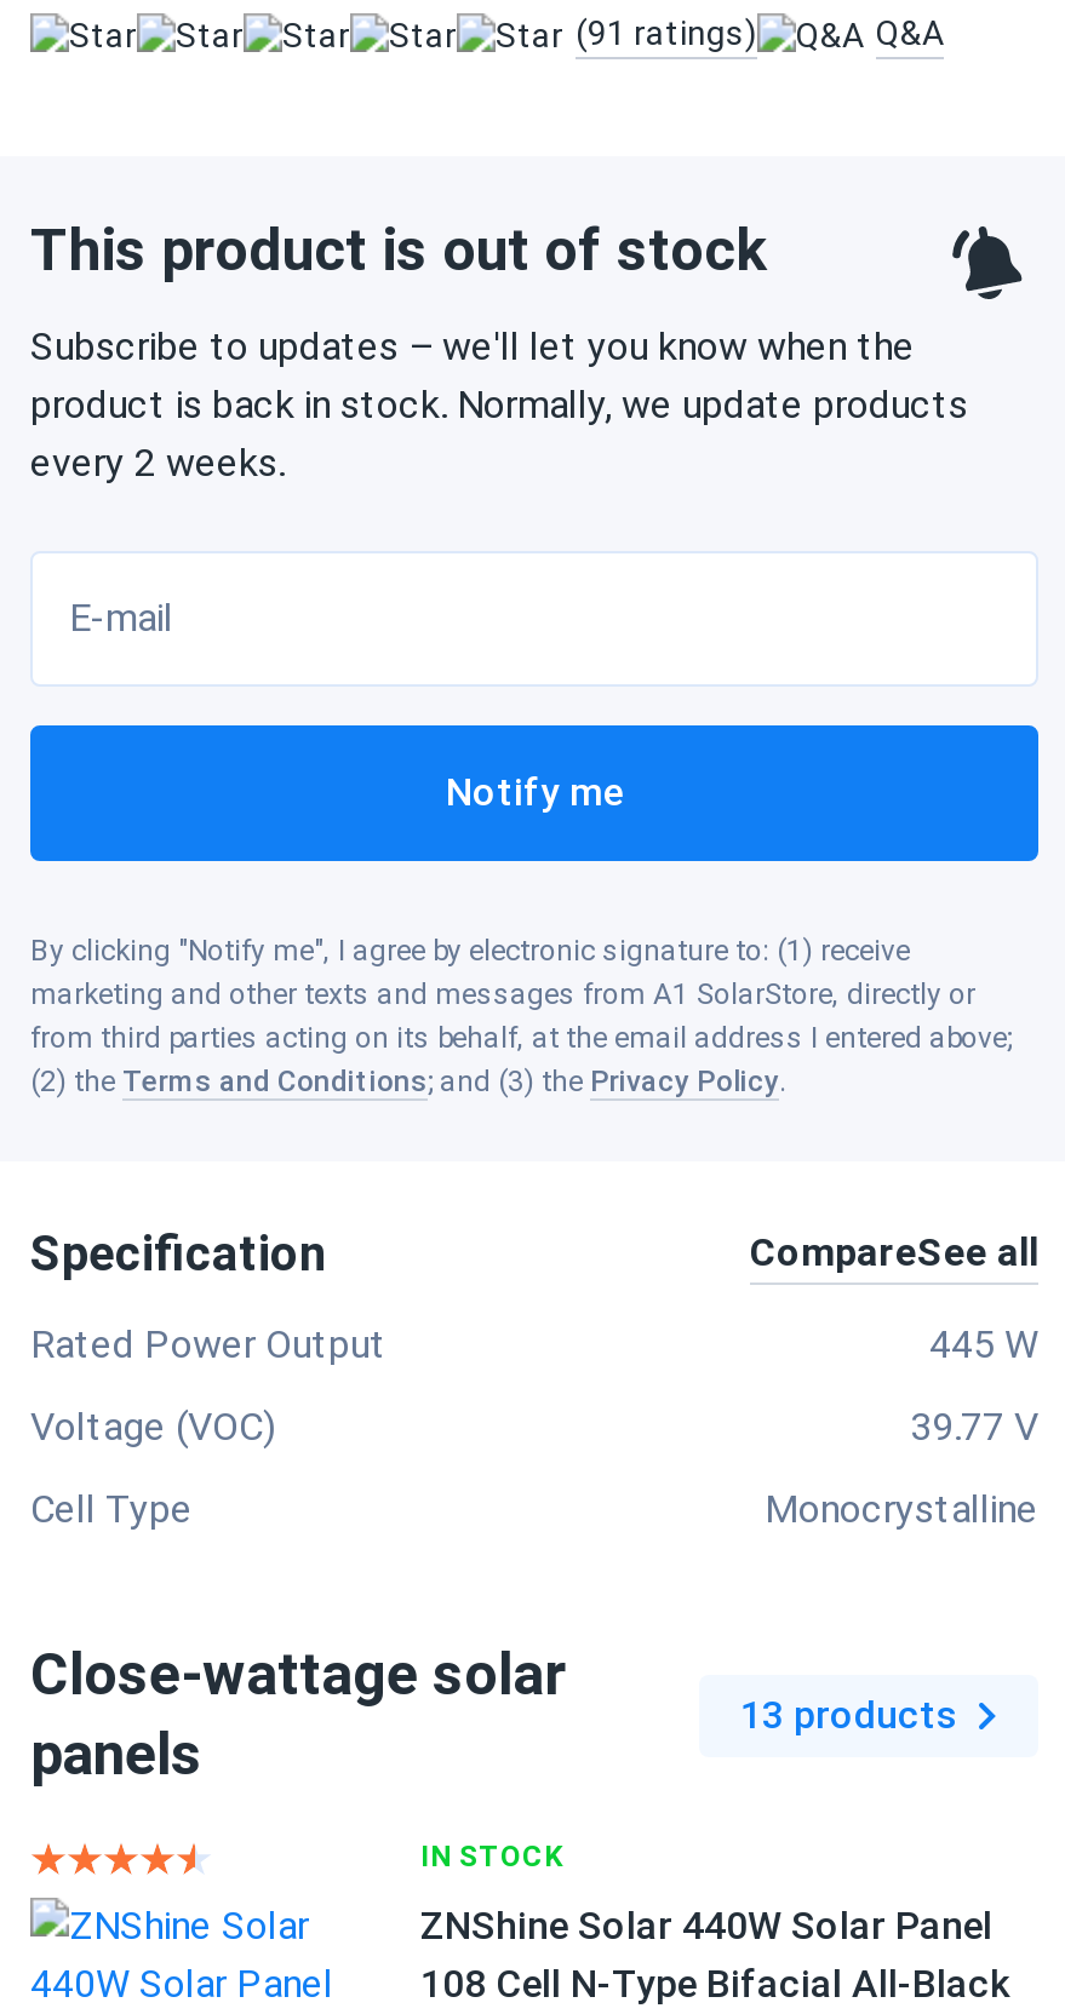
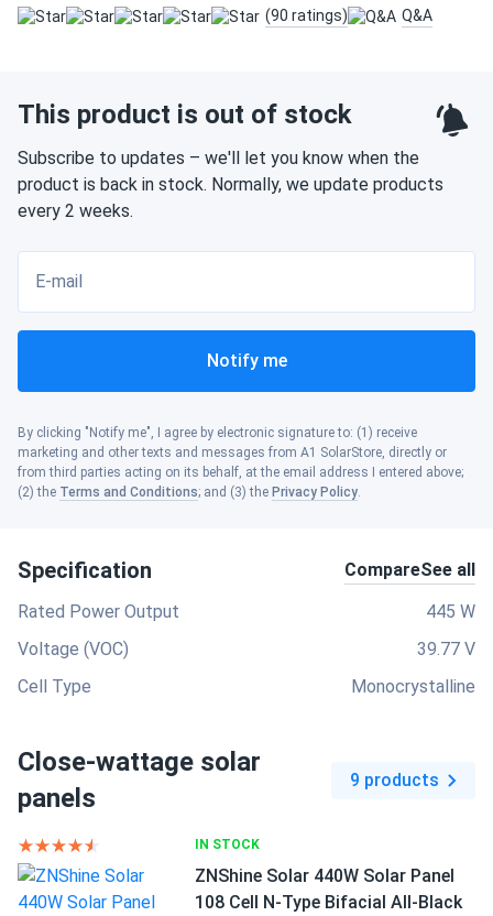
- (91 ratings)
+ (90 ratings)

- 13 products
+ 9 products
